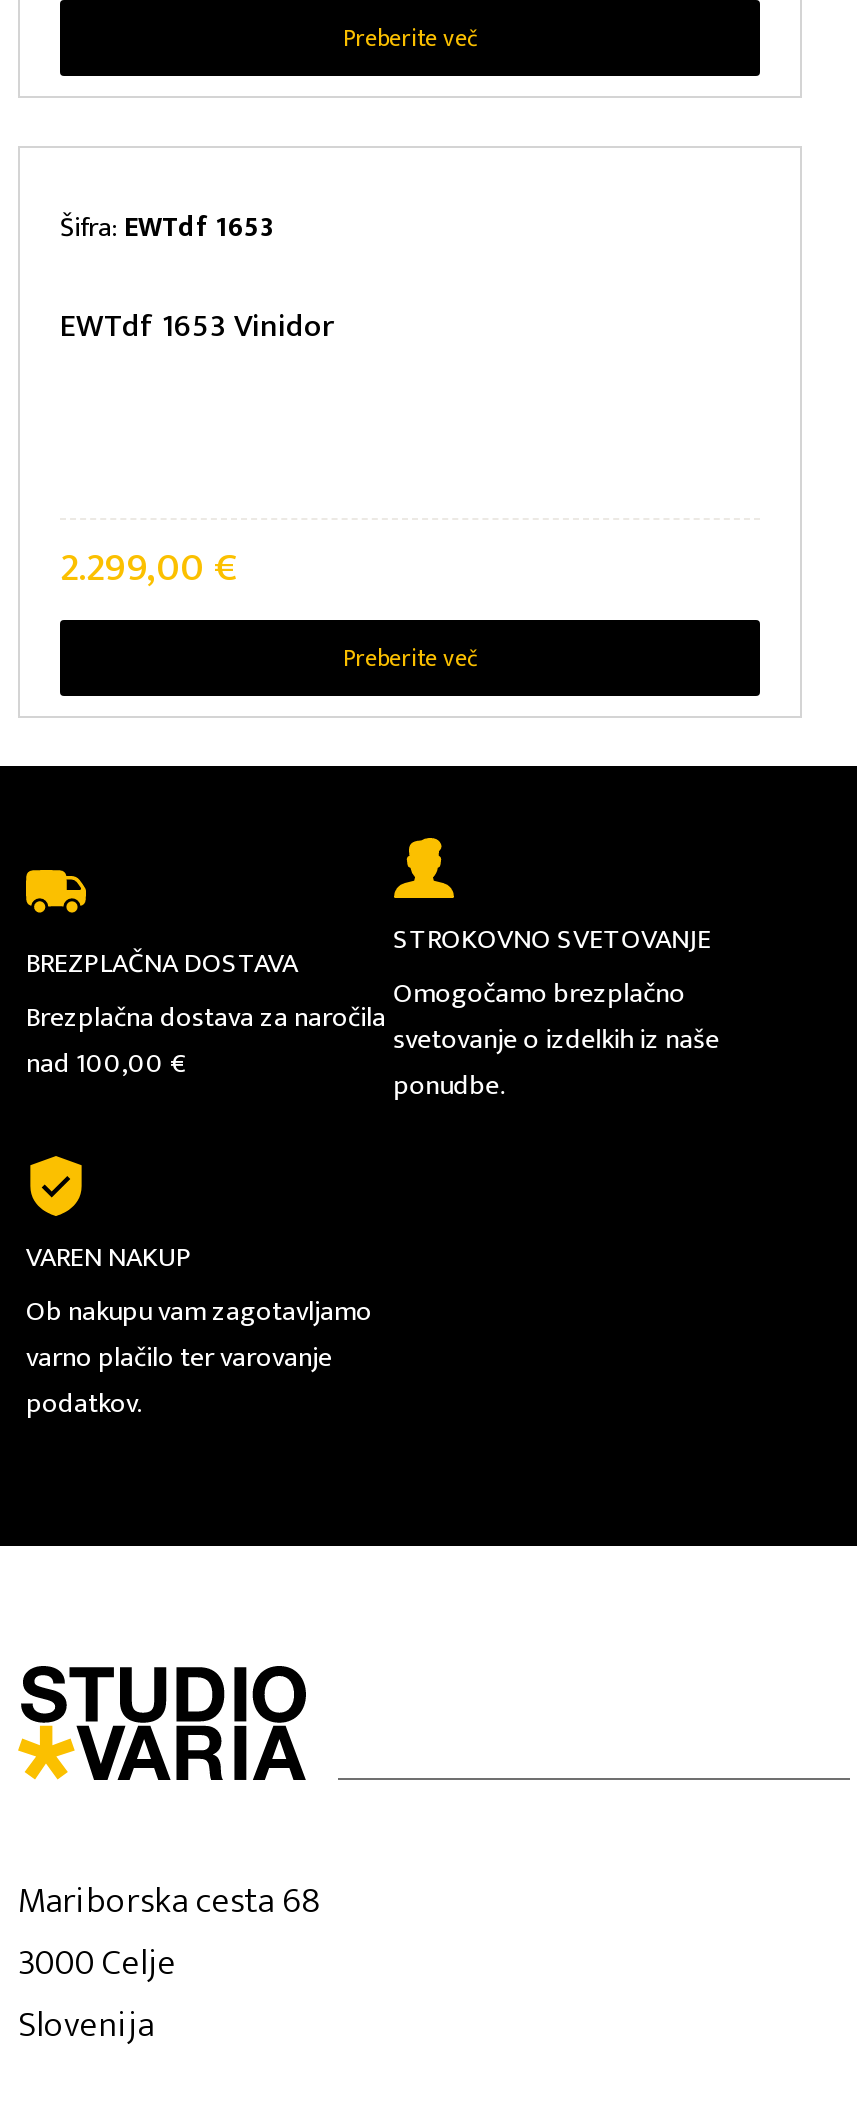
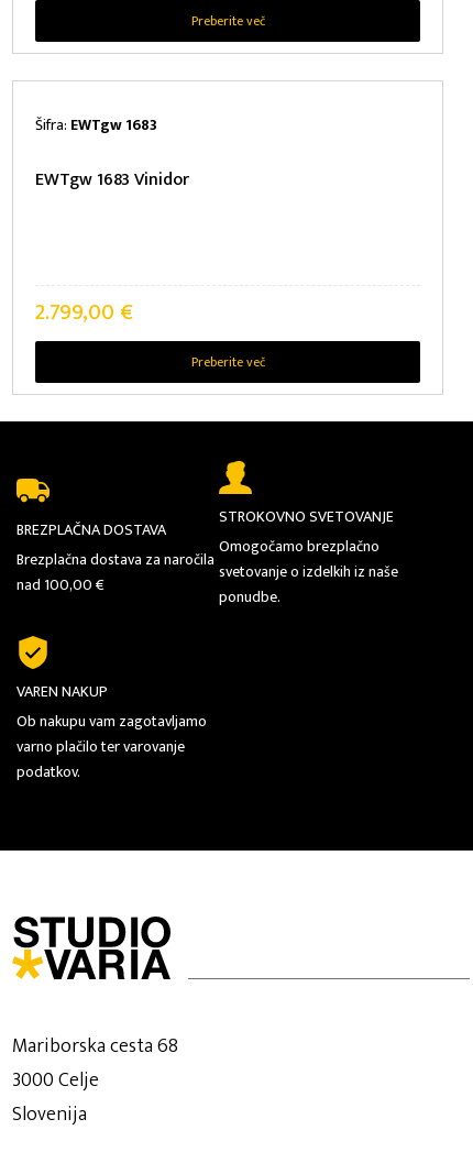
- Šifra: EWTdf 1653
+ Šifra: EWTgw 1683

- EWTdf 1653 Vinidor
+ EWTgw 1683 Vinidor

- 2.299,00 €
+ 2.799,00 €
